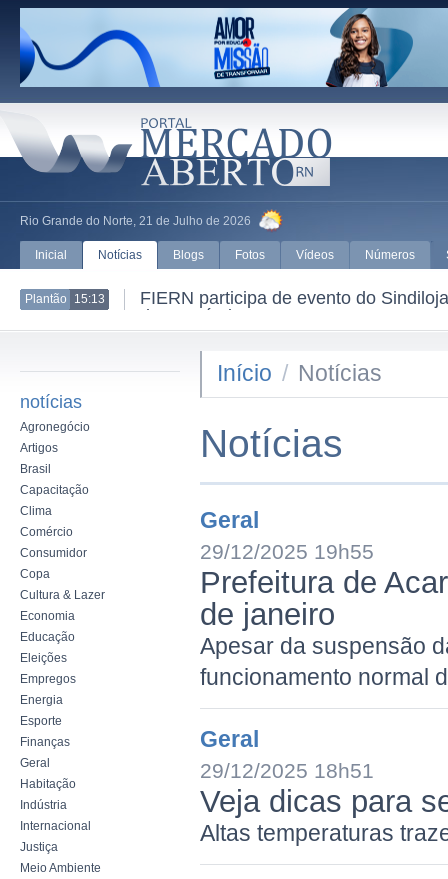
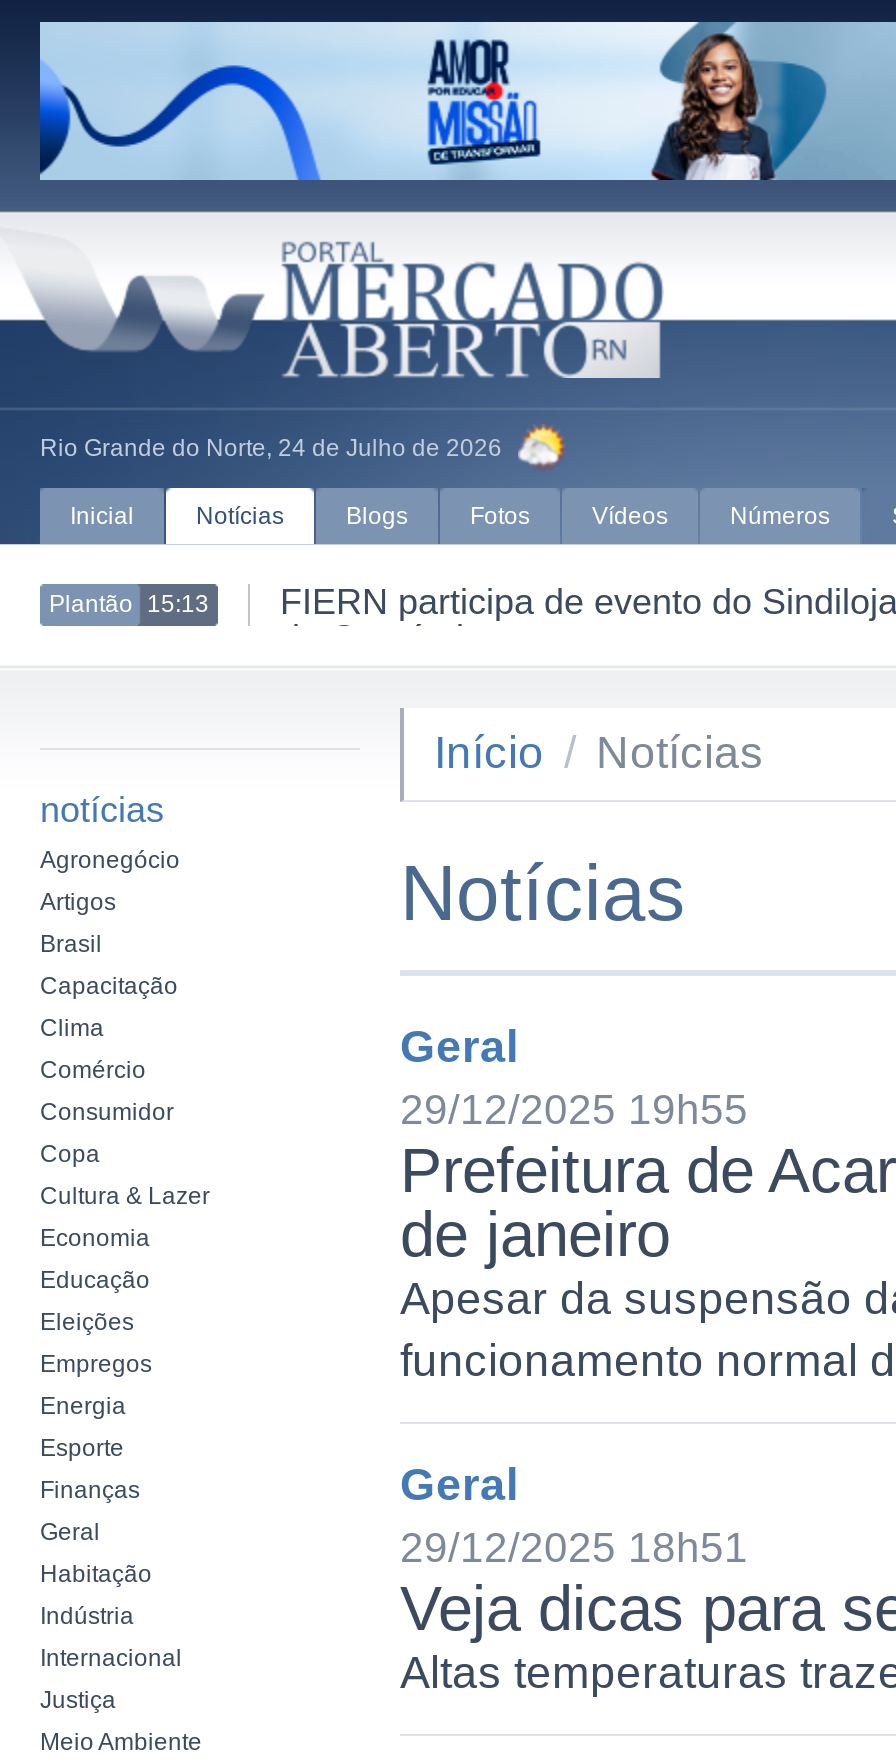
- Rio Grande do Norte, 21 de Julho de 2026
+ Rio Grande do Norte, 24 de Julho de 2026
